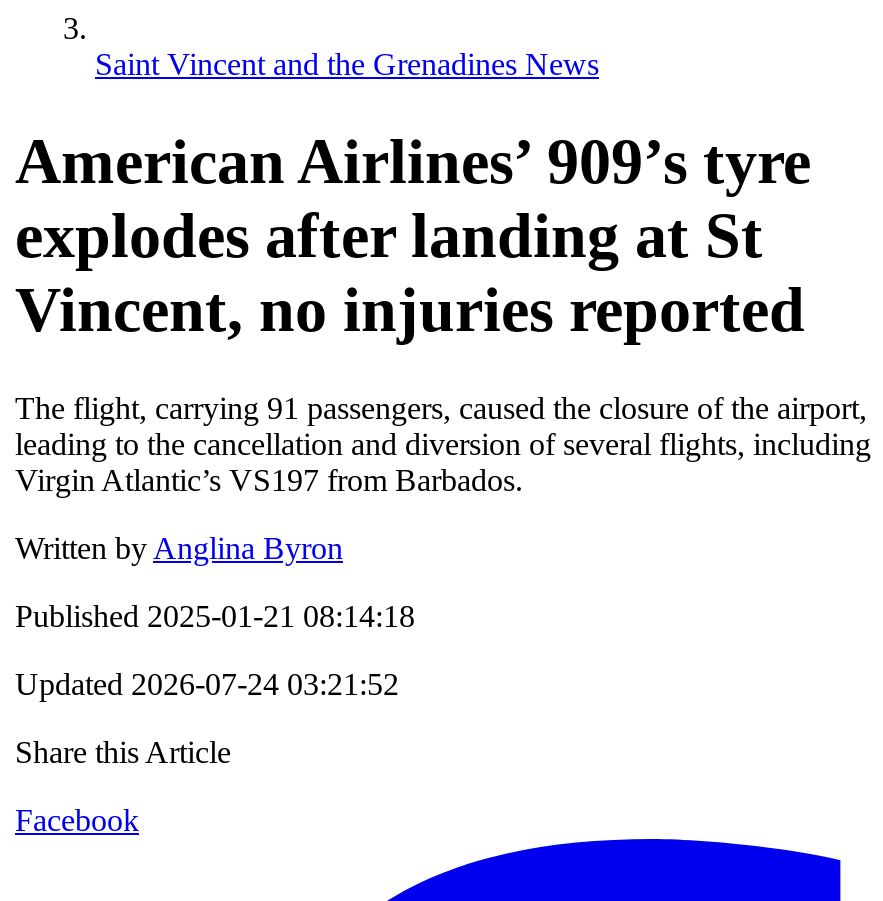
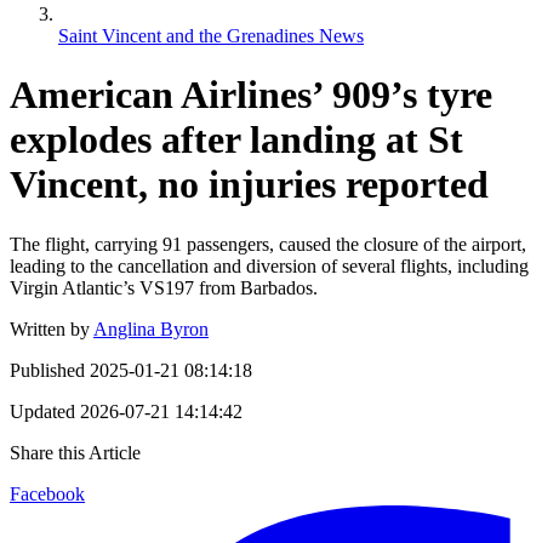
- Updated 2026-07-24 03:21:52
+ Updated 2026-07-21 14:14:42
